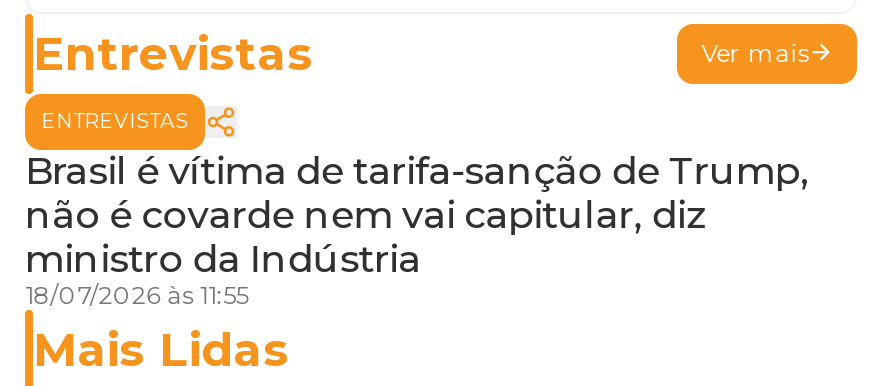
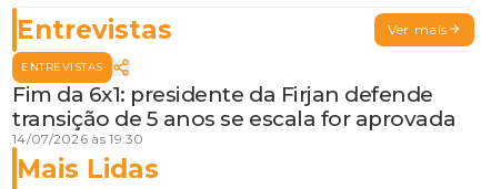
- Brasil é vítima de tarifa-sanção de Trump,
- não é covarde nem vai capitular, diz
- ministro da Indústria
- 18/07/2026 às 11:55
+ Fim da 6x1: presidente da Firjan defende
+ transição de 5 anos se escala for aprovada
+ 14/07/2026 às 19:30
